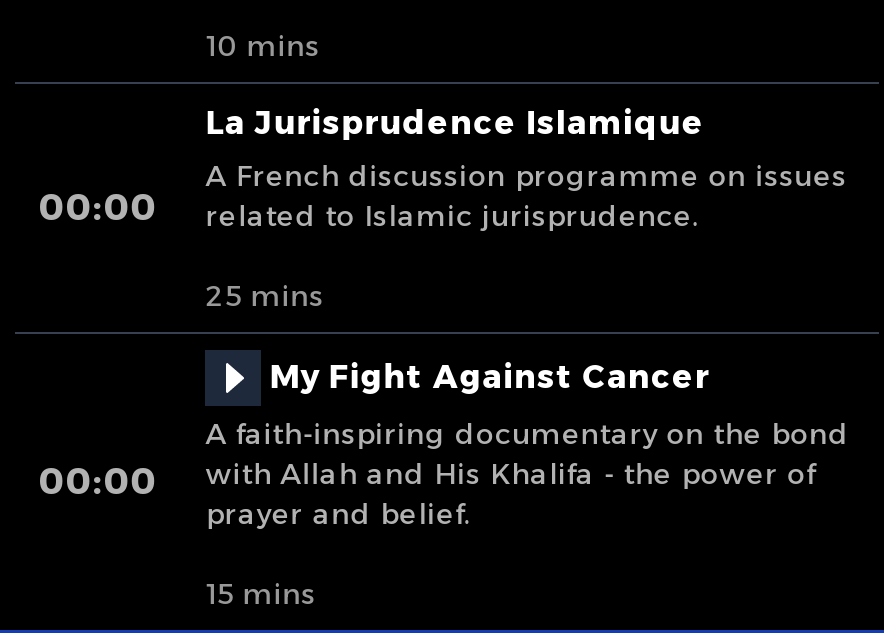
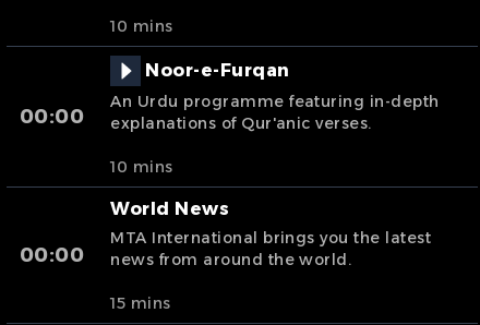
- La Jurisprudence Islamique
- A French discussion programme on issues
- related to Islamic jurisprudence.
- 25 mins
+ Noor-e-Furqan
+ An Urdu programme featuring in-depth
+ explanations of Qur'anic verses.
+ 10 mins

- My Fight Against Cancer
- A faith-inspiring documentary on the bond
- with Allah and His Khalifa - the power of
- prayer and belief.
+ World News
+ MTA International brings you the latest
+ news from around the world.
